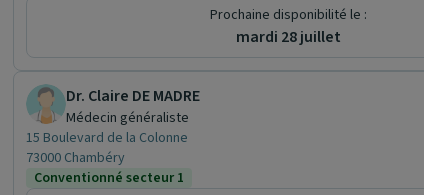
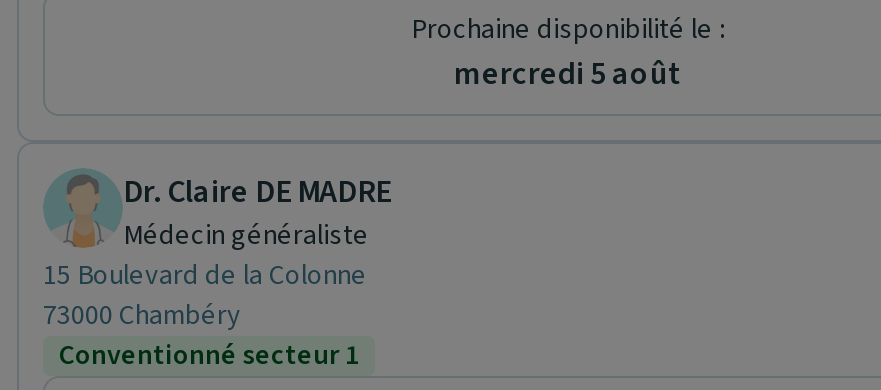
- mardi 28 juillet
+ mercredi 5 août
